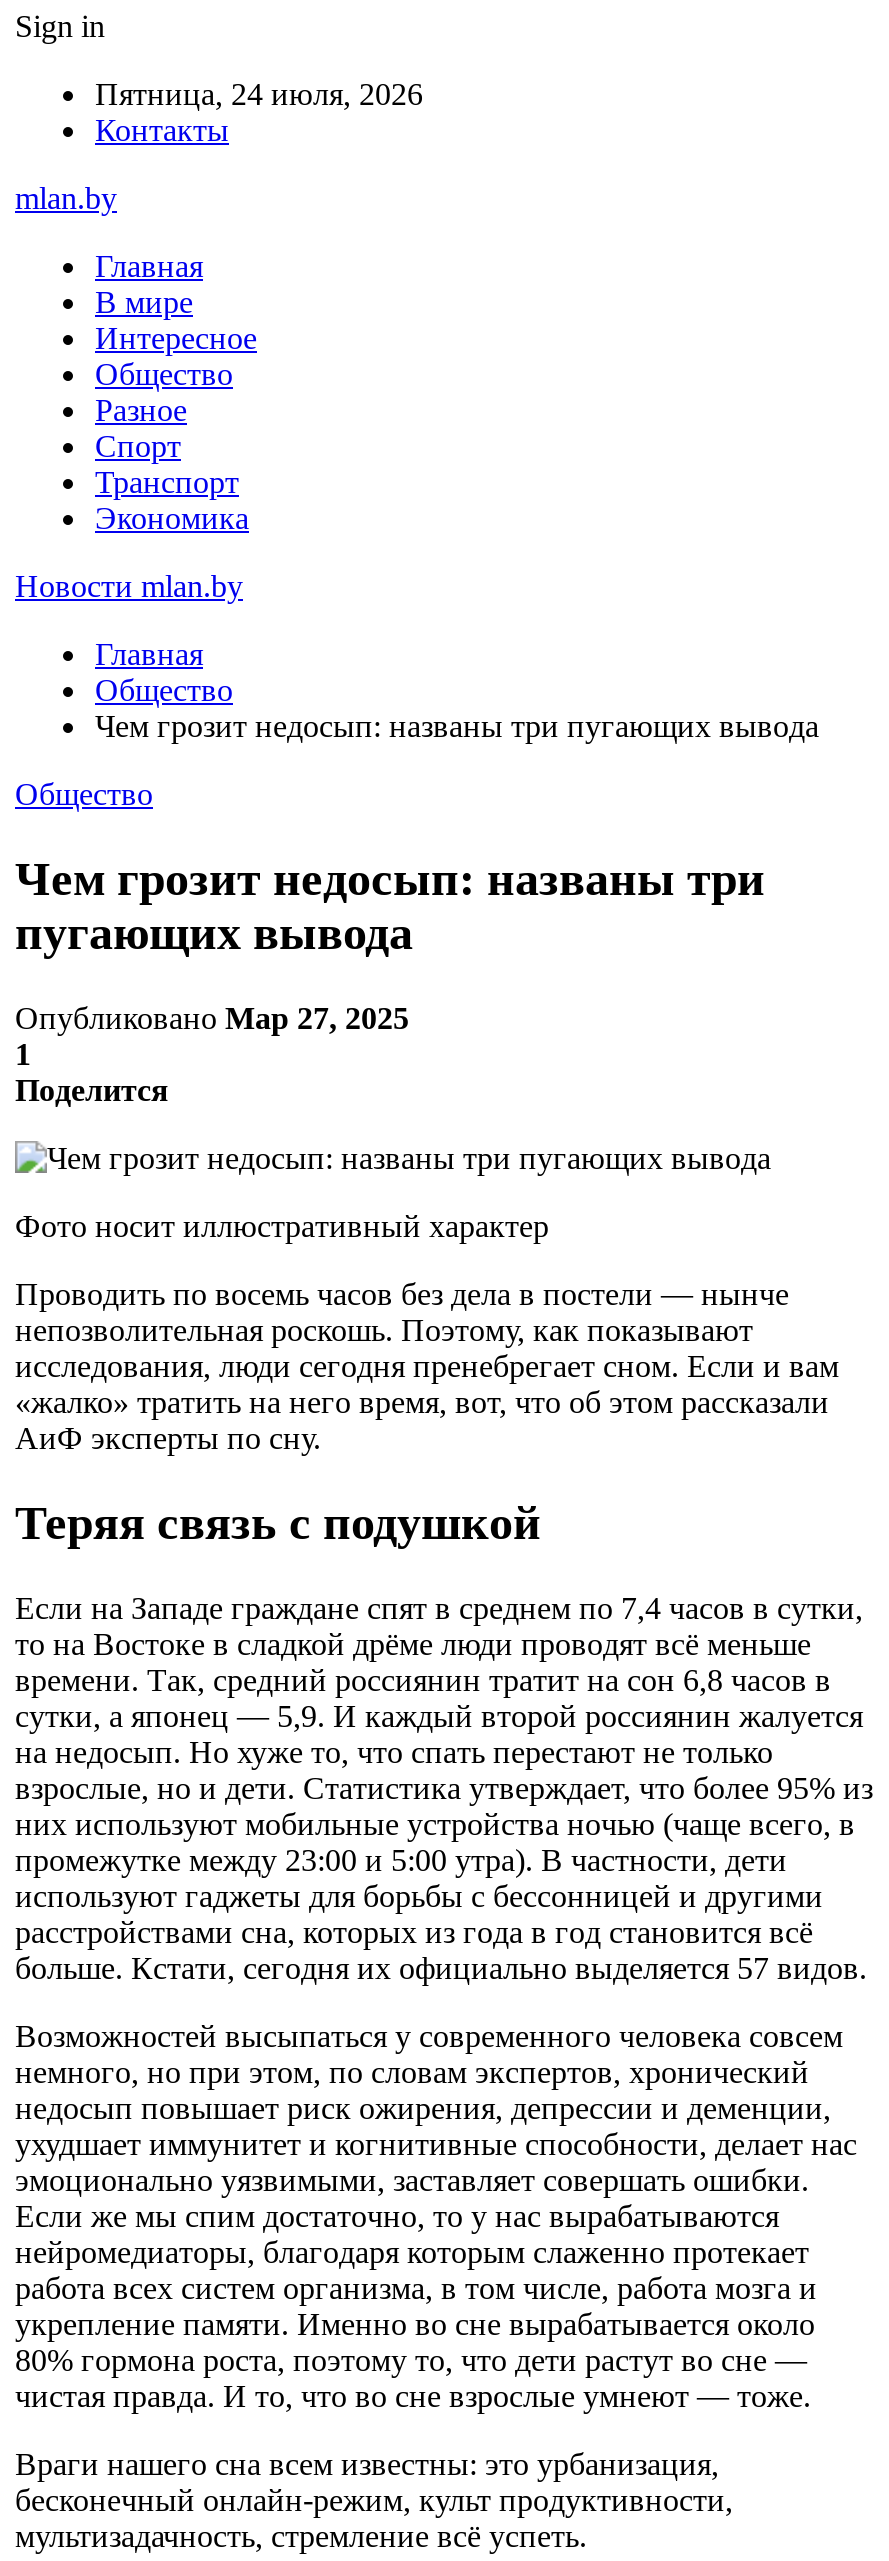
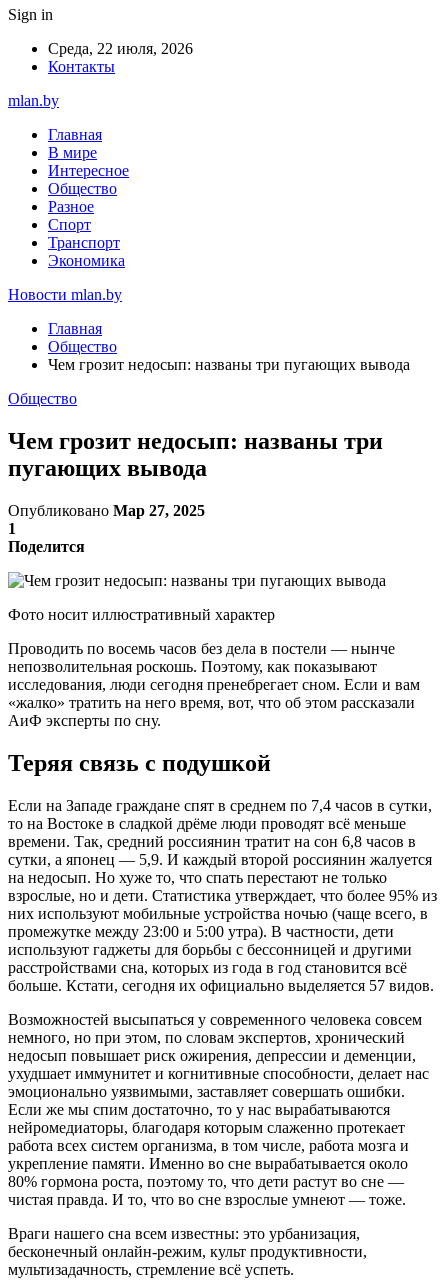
- Пятница, 24 июля, 2026
+ Среда, 22 июля, 2026
